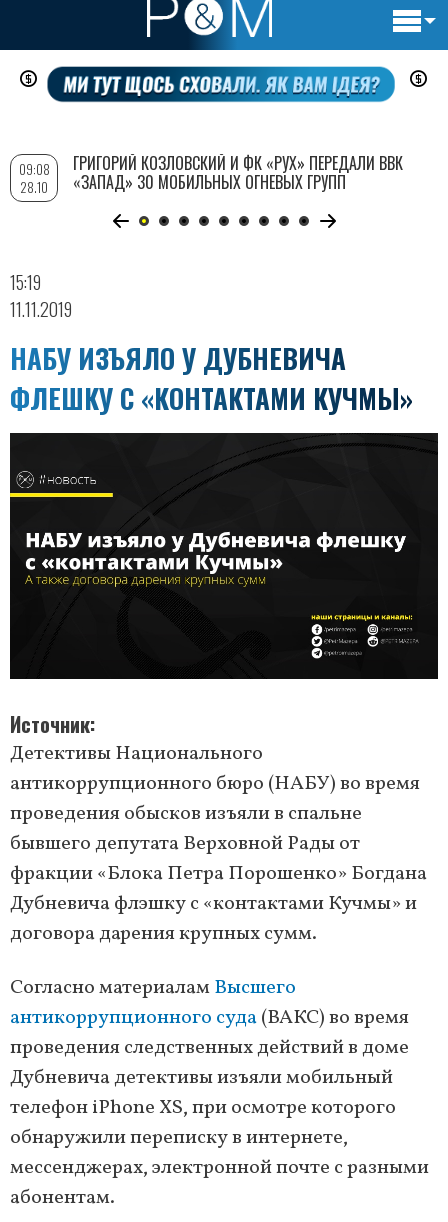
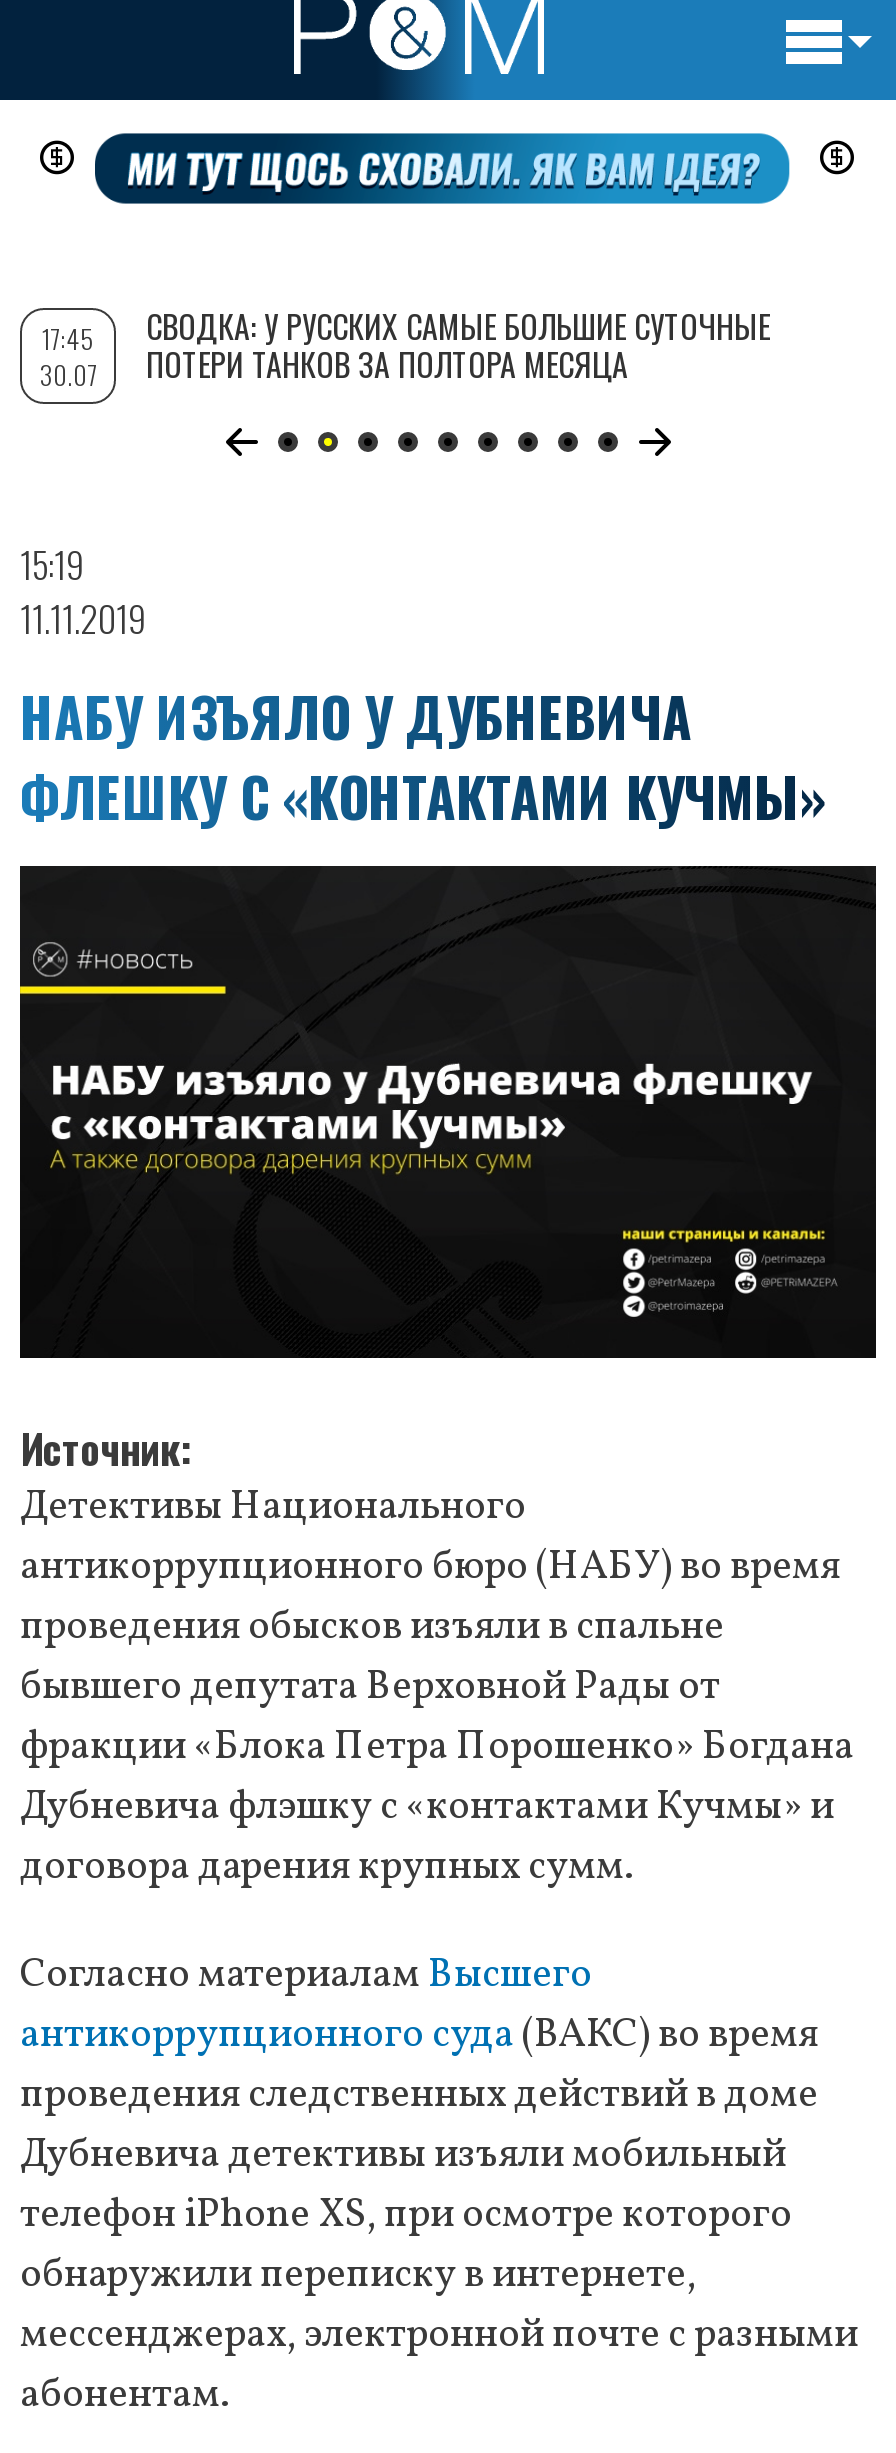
- ГРИГОРИЙ КОЗЛОВСКИЙ И ФК «РУХ» ПЕРЕДАЛИ ВВК
- «ЗАПАД» 30 МОБИЛЬНЫХ ОГНЕВЫХ ГРУПП
+ СВОДКА: У РУССКИХ САМЫЕ БОЛЬШИЕ СУТОЧНЫЕ
+ ПОТЕРИ ТАНКОВ ЗА ПОЛТОРА МЕСЯЦА

- 09:08
- 28.10
+ 17:45
+ 30.07
